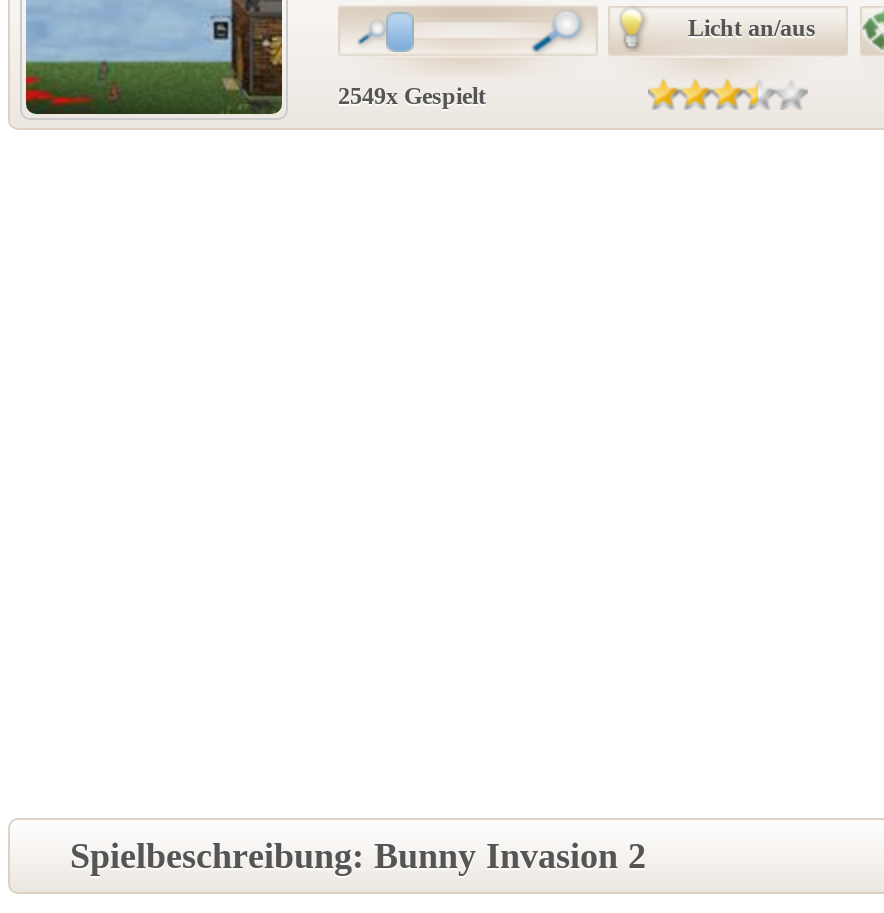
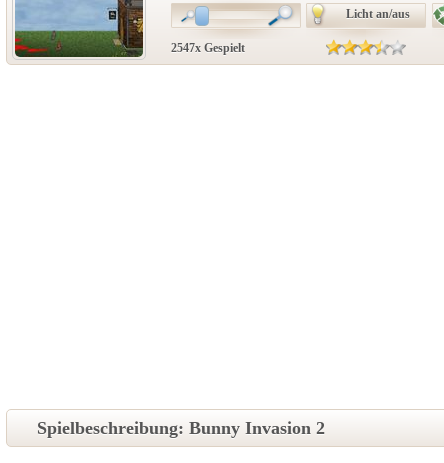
- 2549x Gespielt
+ 2547x Gespielt
